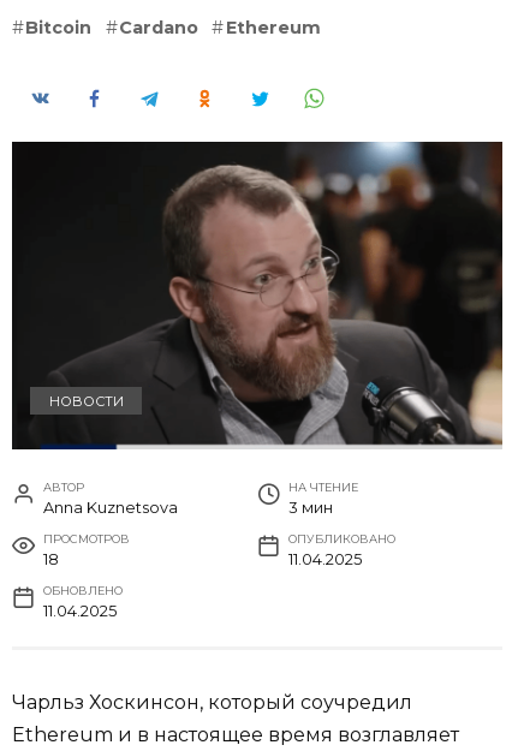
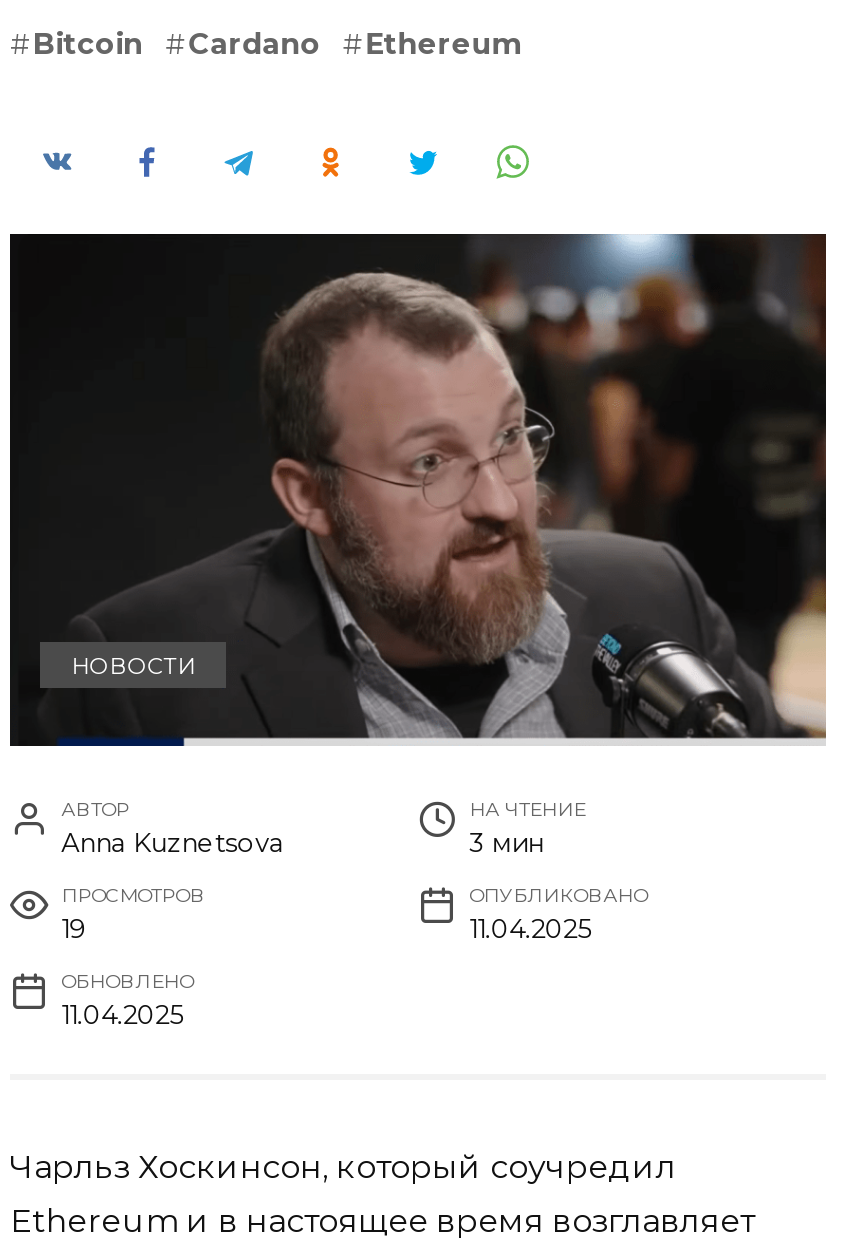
- 18
+ 19
